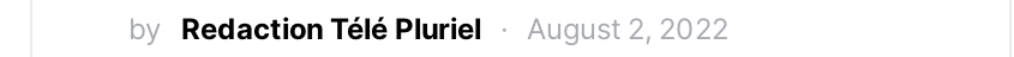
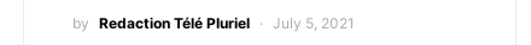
- August 2, 2022
+ July 5, 2021
